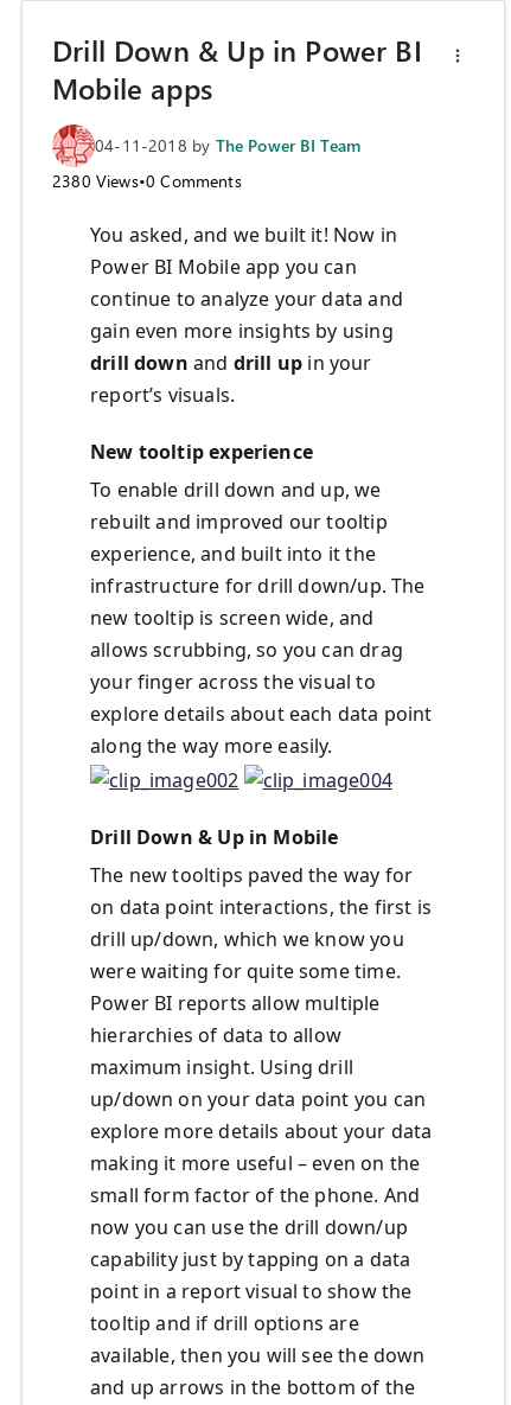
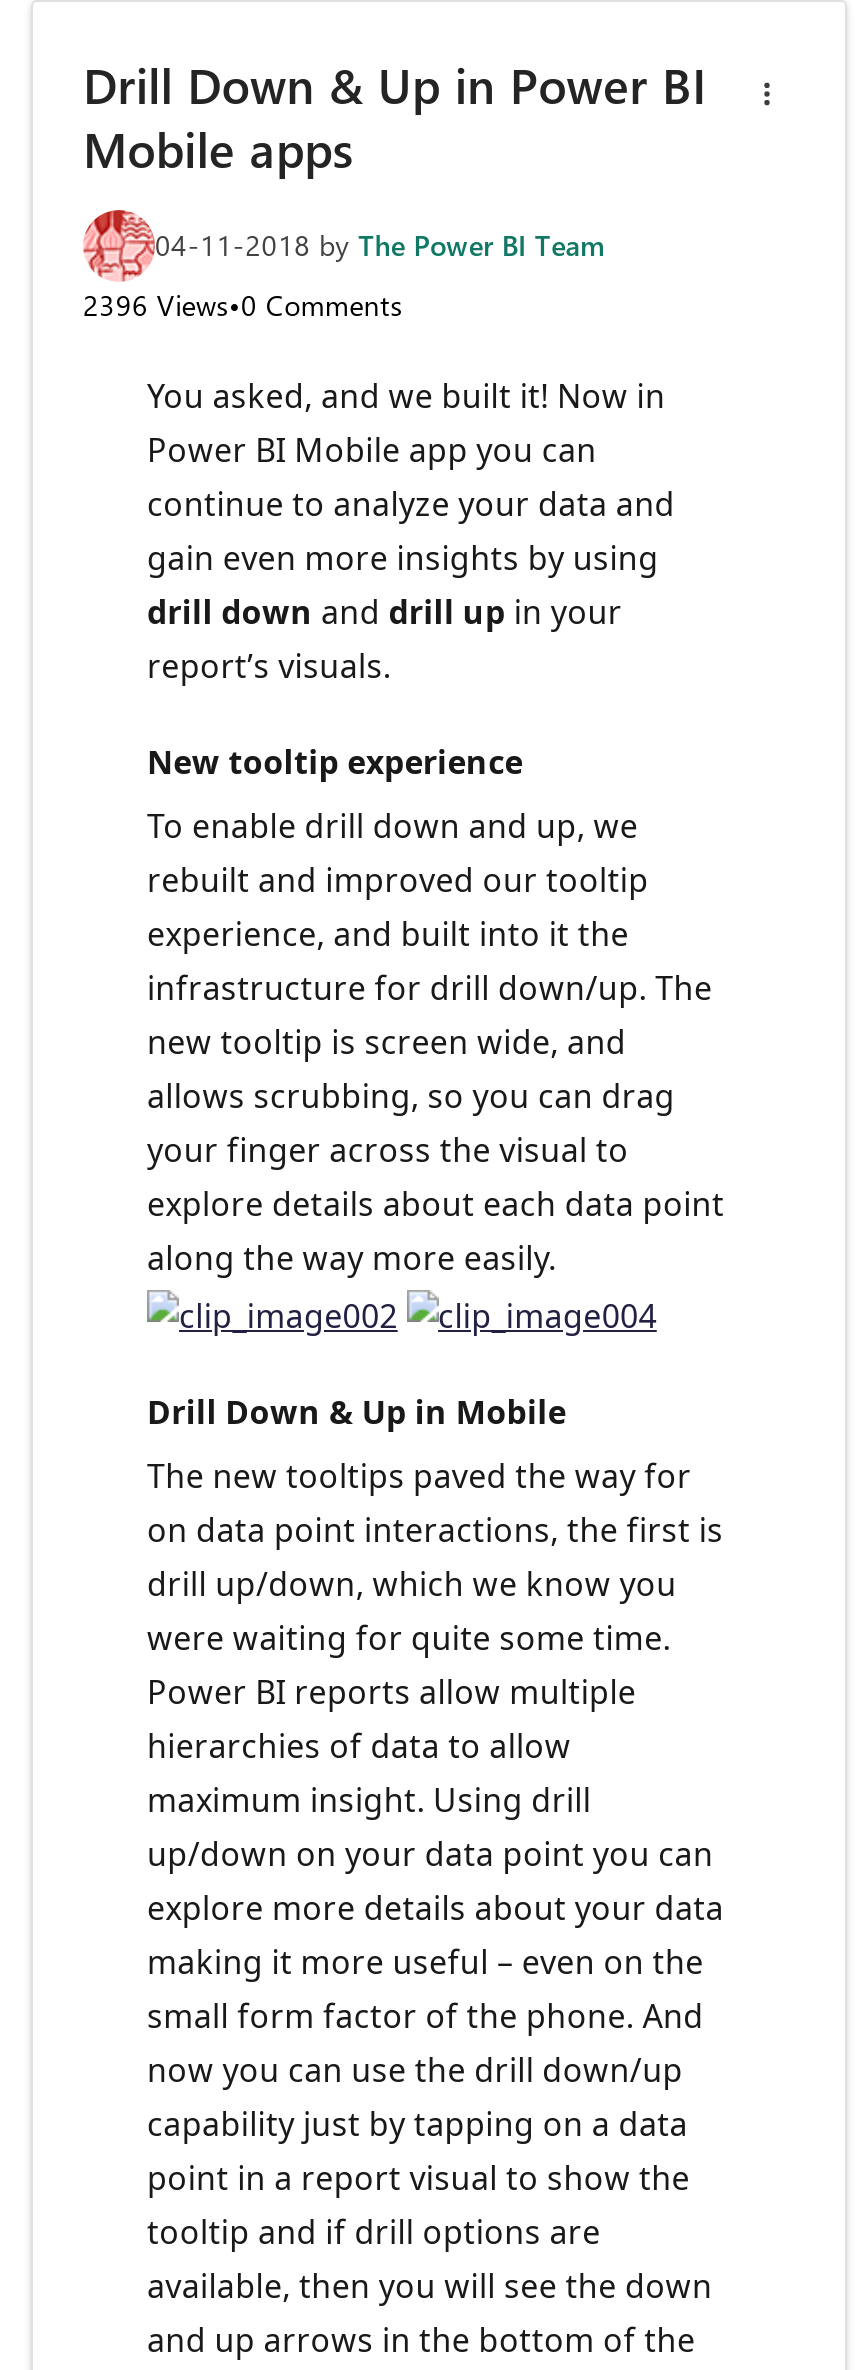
- 2380 Views•0 Comments
+ 2396 Views•0 Comments
